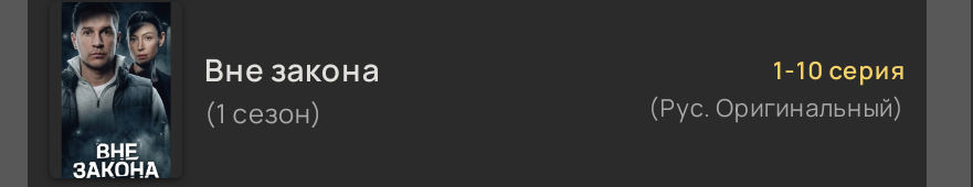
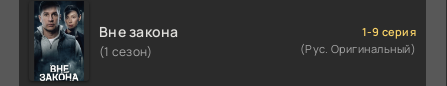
- 1-10 серия
+ 1-9 серия
